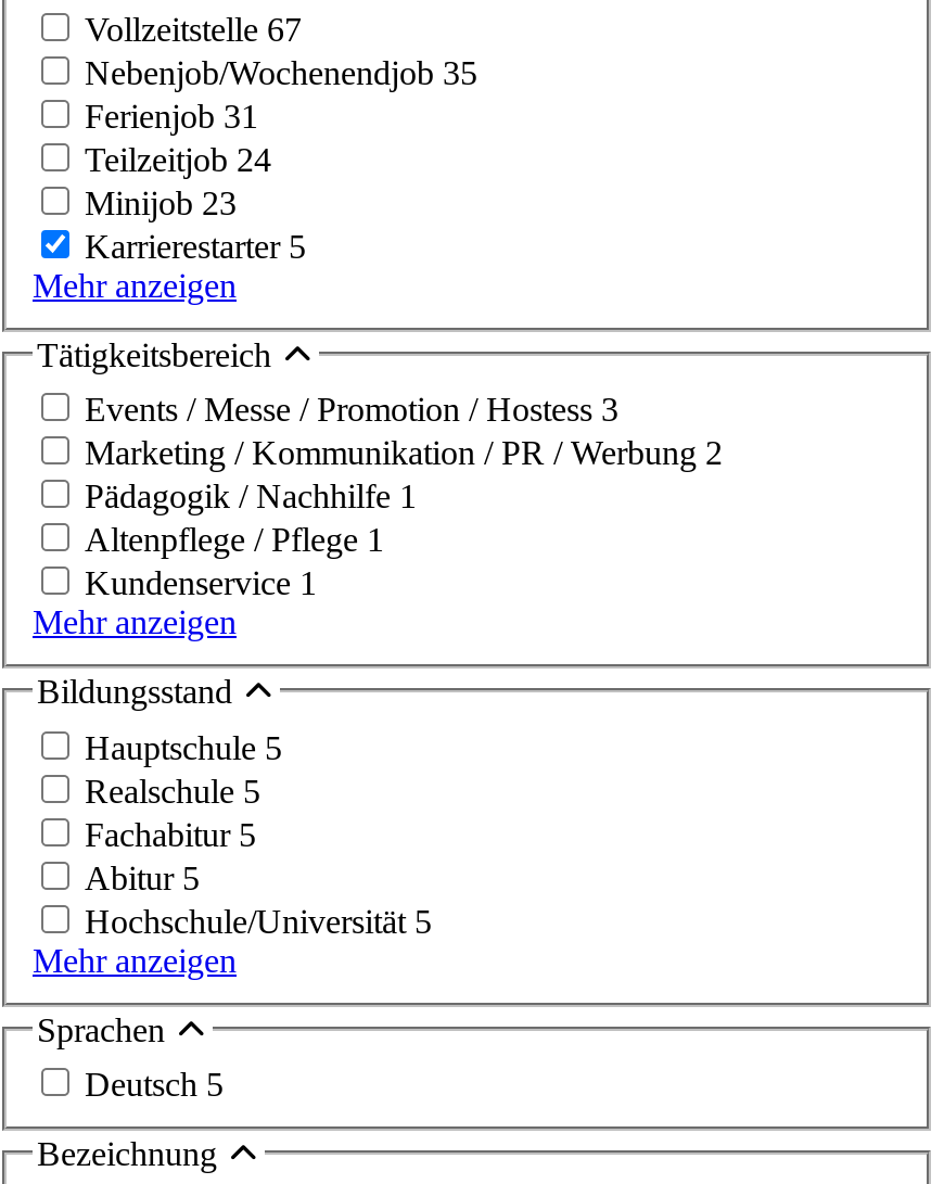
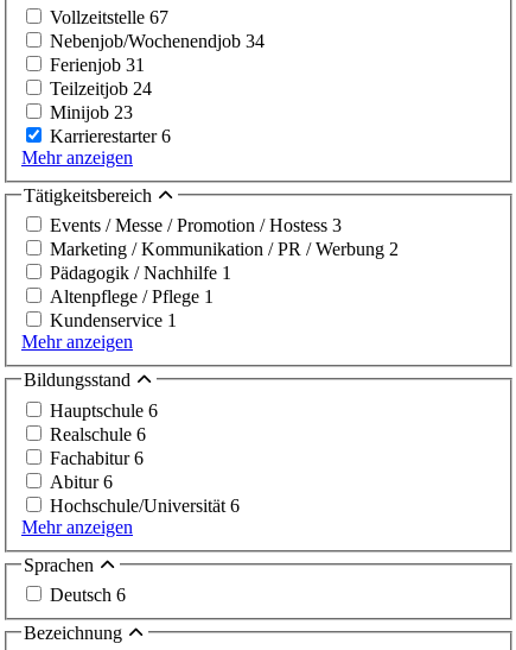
- Nebenjob/Wochenendjob 35
+ Nebenjob/Wochenendjob 34

- Karrierestarter 5
+ Karrierestarter 6

- Hauptschule 5
+ Hauptschule 6

- Realschule 5
+ Realschule 6

- Fachabitur 5
+ Fachabitur 6

- Abitur 5
+ Abitur 6

- Hochschule/Universität 5
+ Hochschule/Universität 6

- Deutsch 5
+ Deutsch 6
